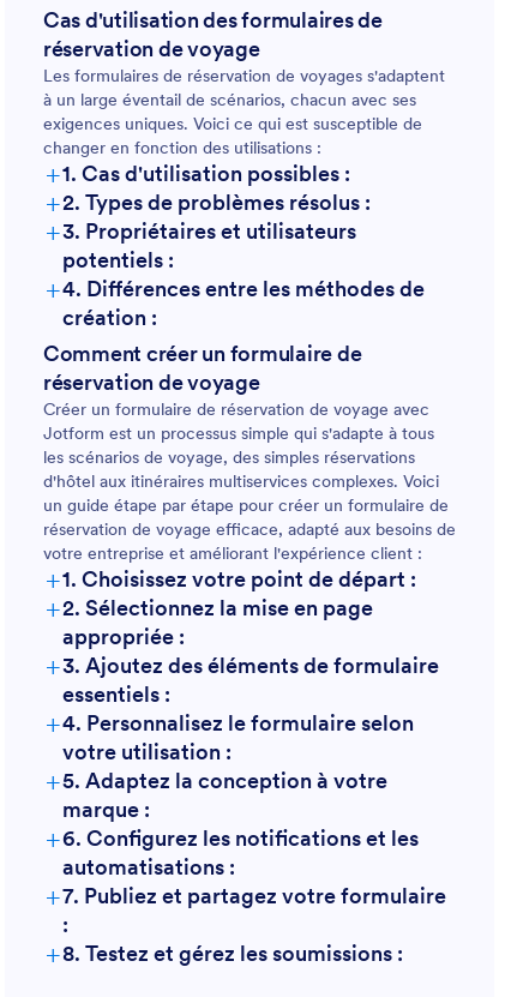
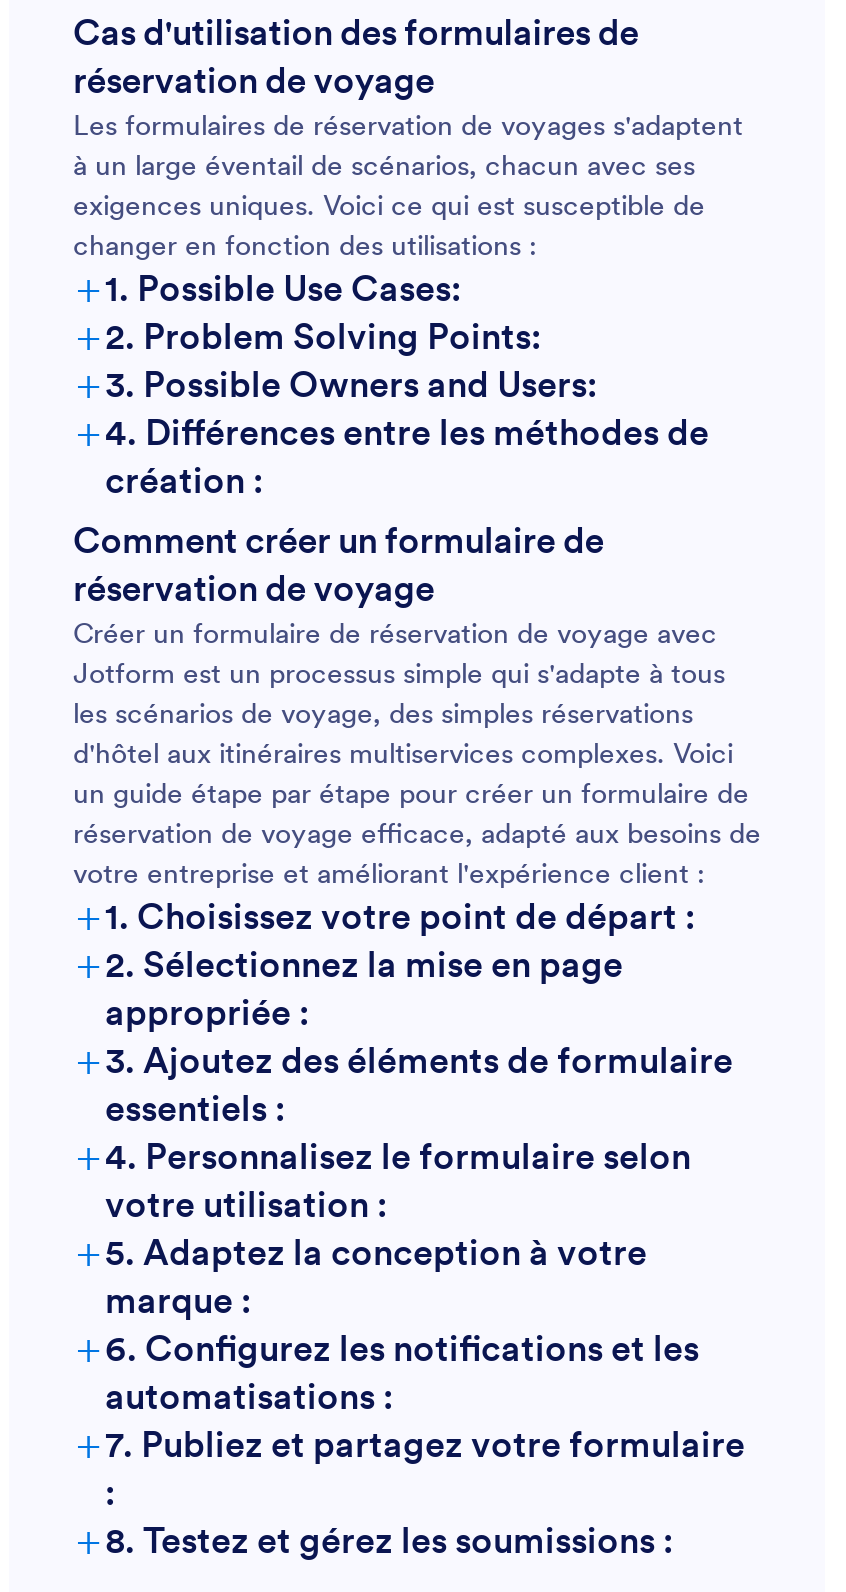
- + 1. Cas d'utilisation possibles :
- + 2. Types de problèmes résolus :
- + 3. Propriétaires et utilisateurs
- potentiels :
+ + 1. Possible Use Cases:
+ + 2. Problem Solving Points:
+ + 3. Possible Owners and Users:
